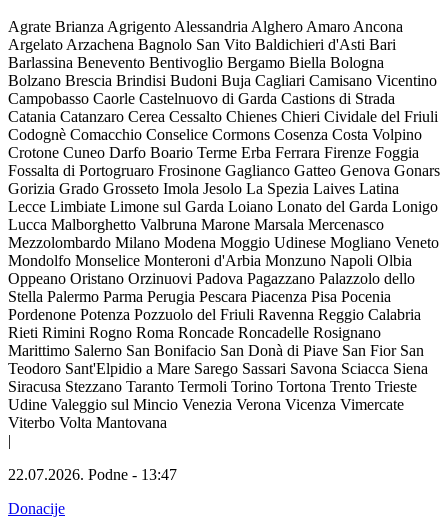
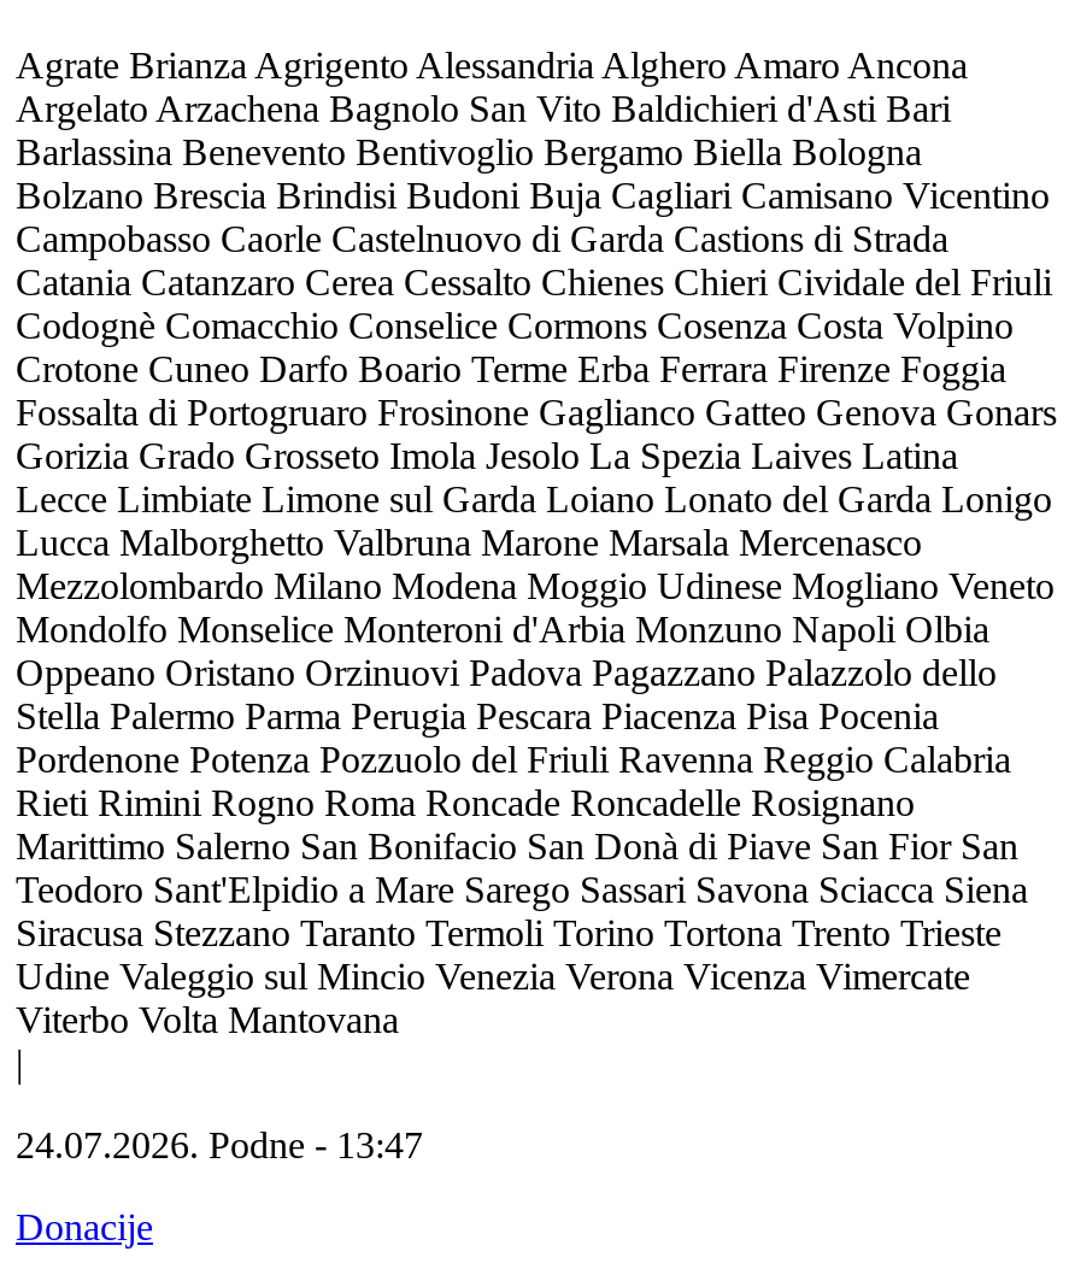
- 22.07.2026. Podne - 13:47
+ 24.07.2026. Podne - 13:47
